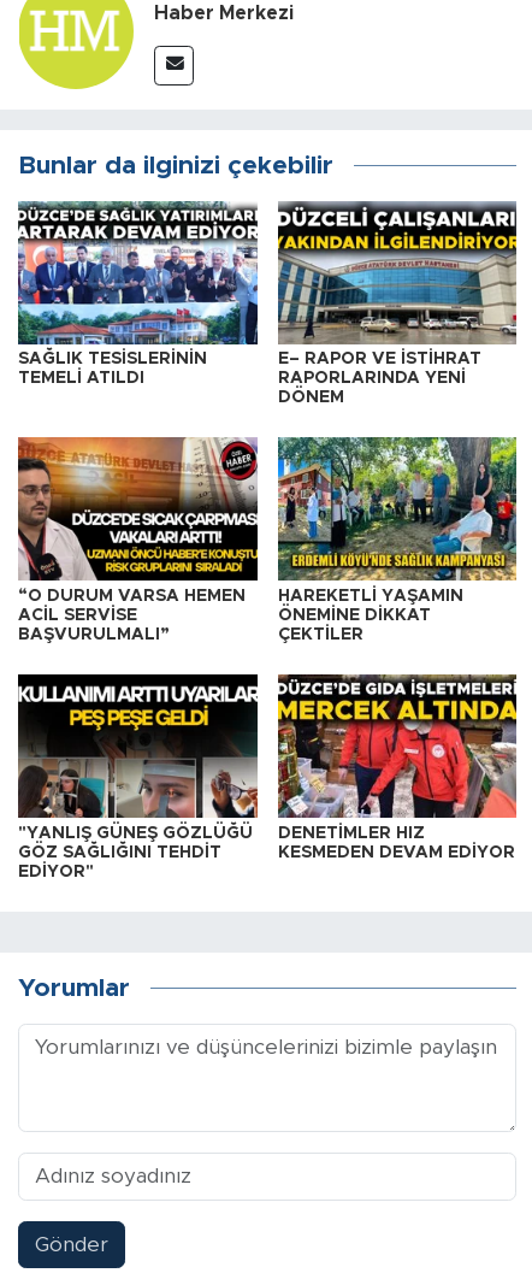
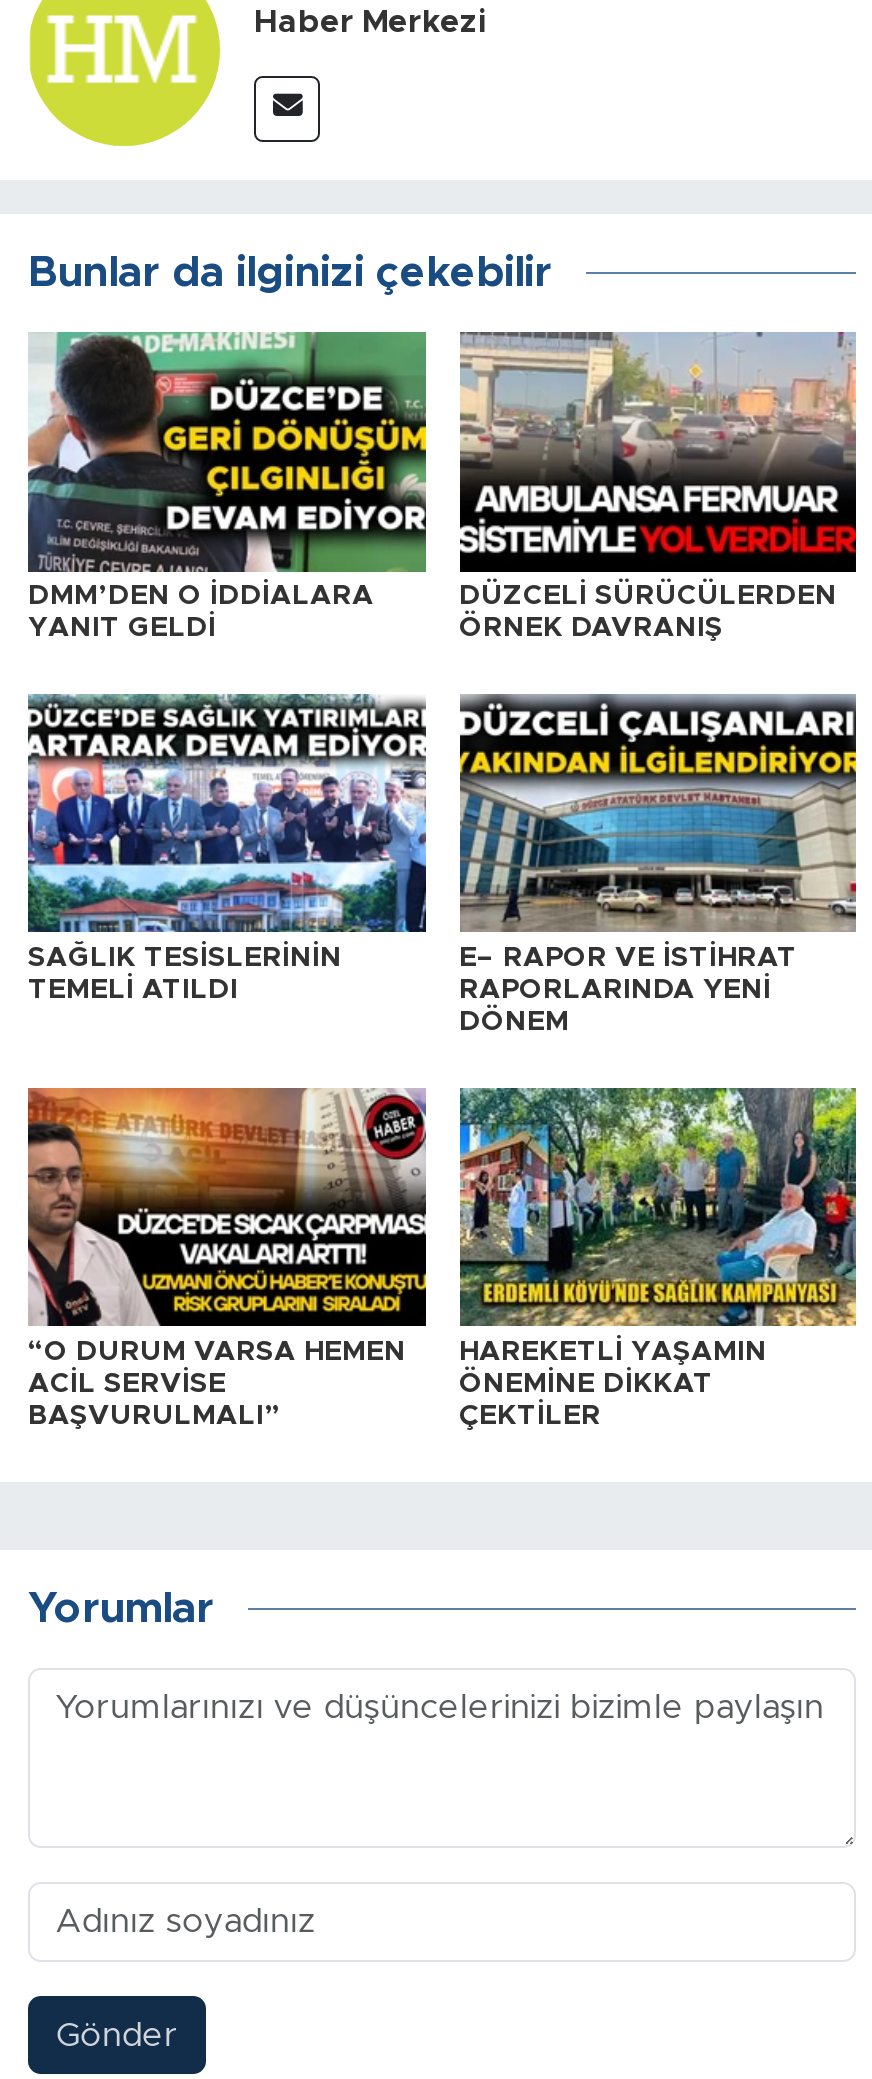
+ [image]
+ DMM’DEN O İDDİALARA
+ YANIT GELDİ

+ [image]
+ DÜZCELİ SÜRÜCÜLERDEN
+ ÖRNEK DAVRANIŞ

moved down: [image] | SAĞLIK TESİSLERİNİN | TEMELİ ATILDI | ... | ÖNEMİNE DİKKAT | ÇEKTİLER

- [image]
- "YANLIŞ GÜNEŞ GÖZLÜĞÜ
- GÖZ SAĞLIĞINI TEHDİT
- EDİYOR"

- [image]
- DENETİMLER HIZ
- KESMEDEN DEVAM EDİYOR
